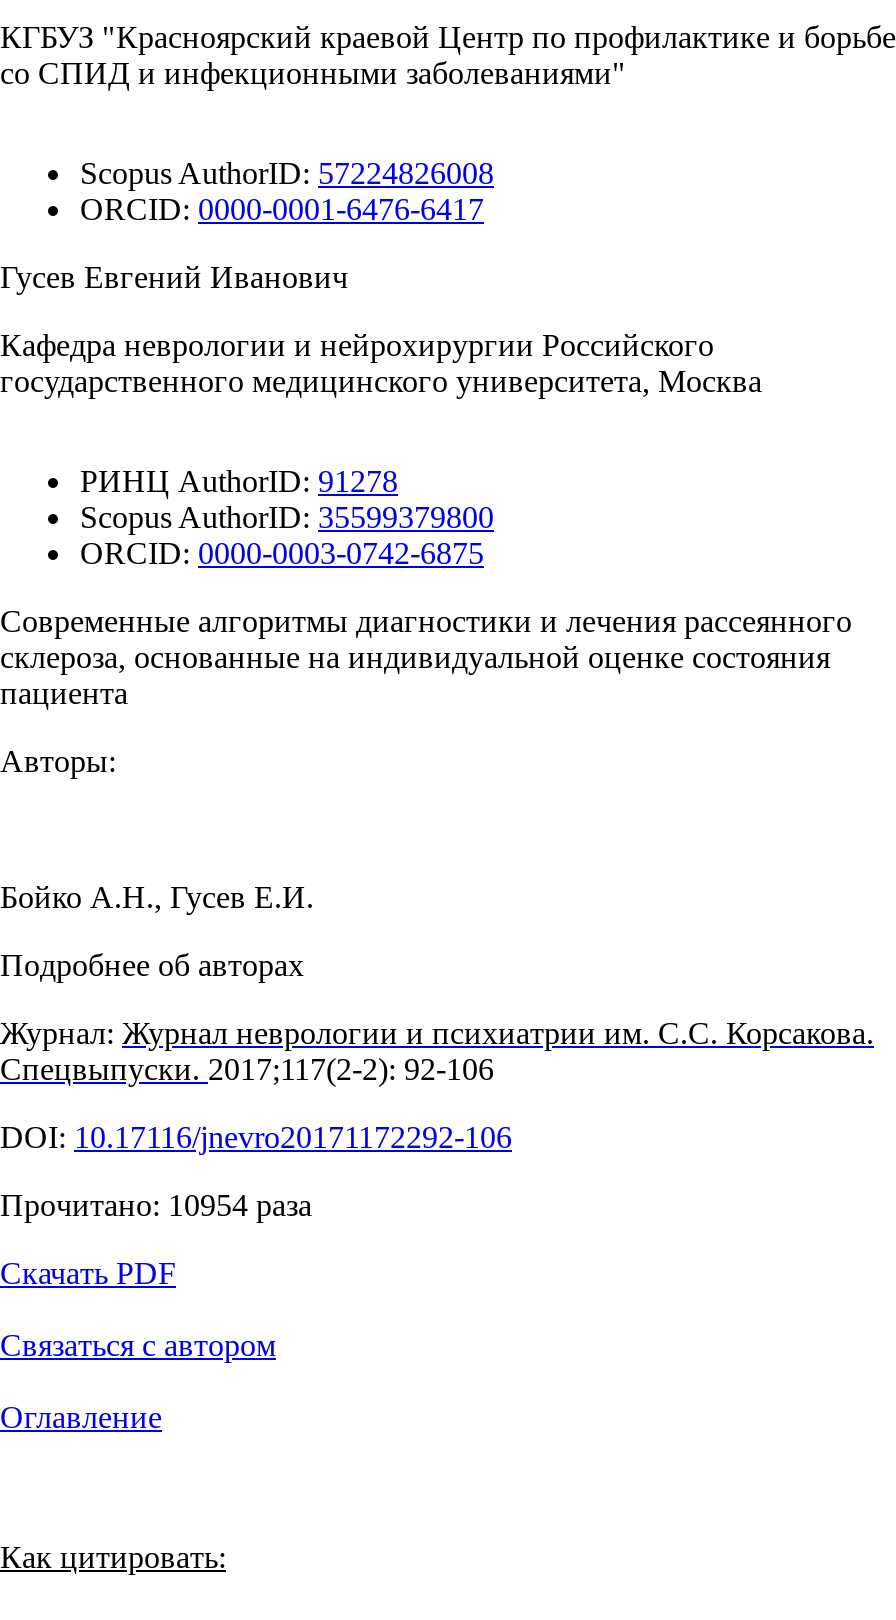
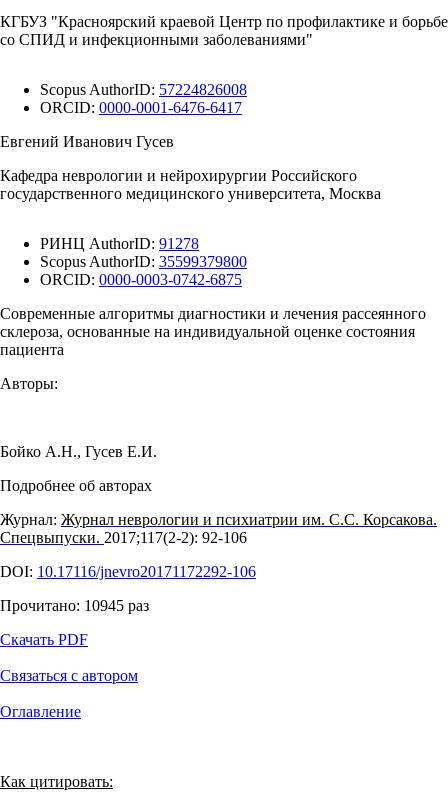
- Гусев Евгений Иванович
+ Евгений Иванович Гусев

- Прочитано: 10954 раза
+ Прочитано: 10945 раз
